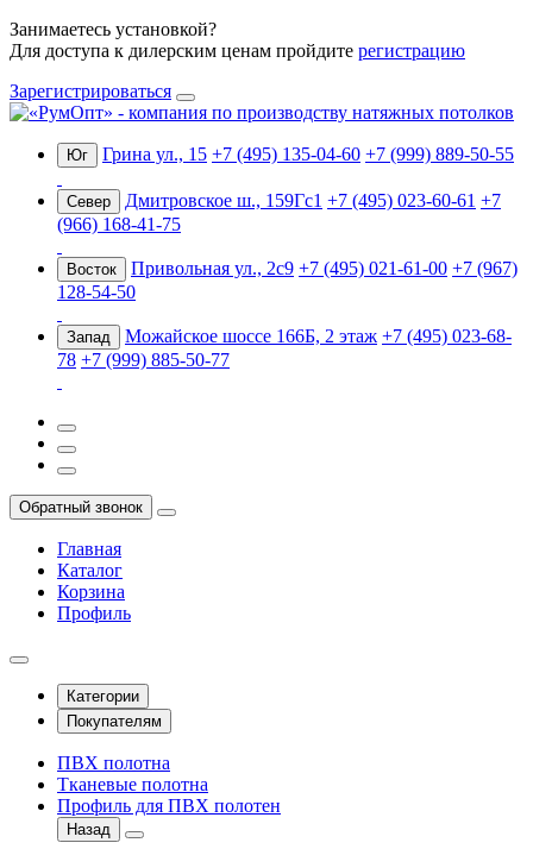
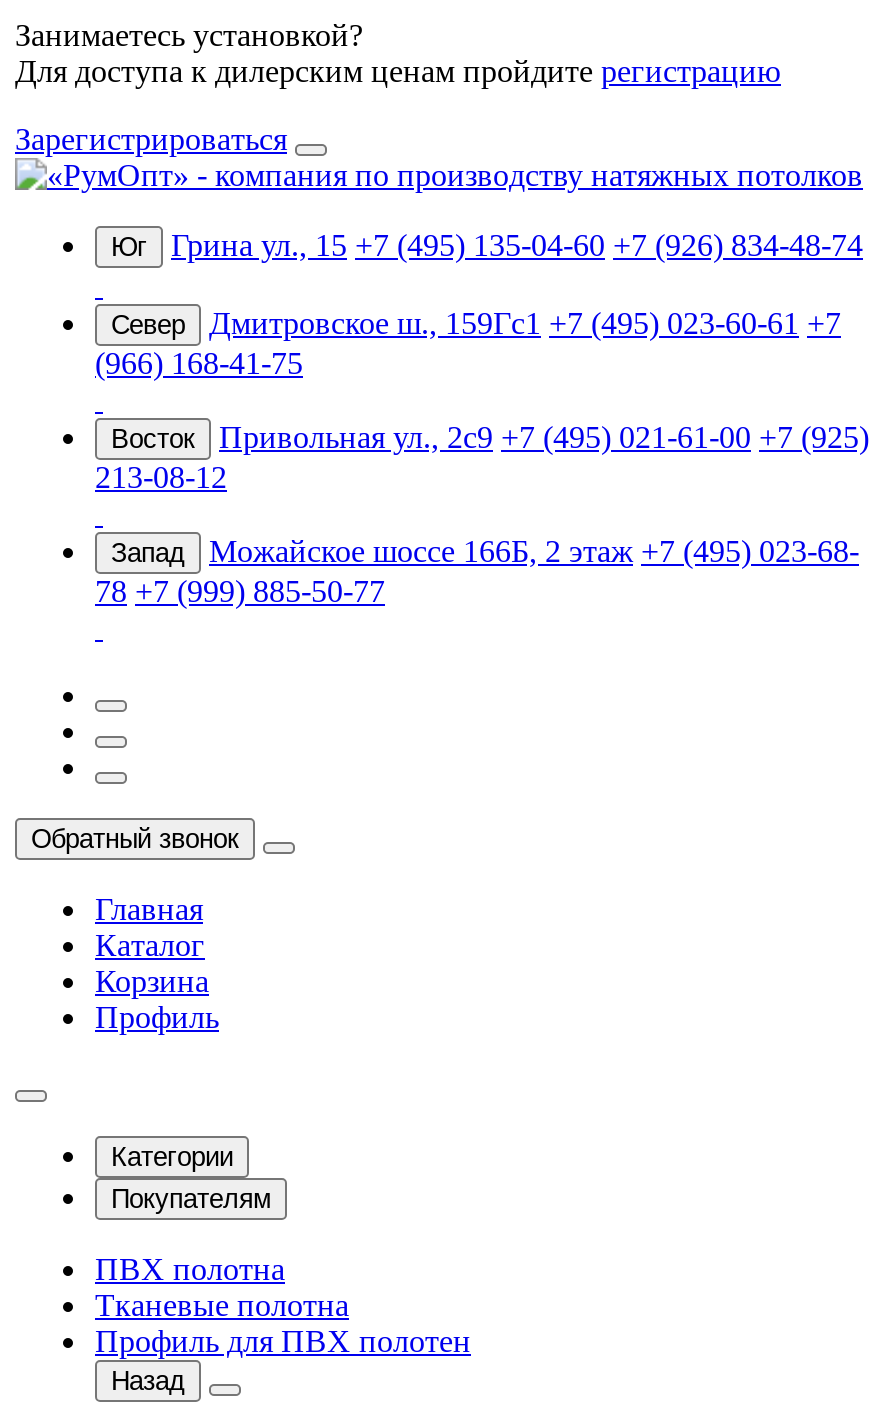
- Юг Грина ул., 15 +7 (495) 135-04-60 +7 (999) 889-50-55
+ Юг Грина ул., 15 +7 (495) 135-04-60 +7 (926) 834-48-74

- Привольная ул., 2с9 +7 (495) 021-61-00 +7 (967)
+ Привольная ул., 2с9 +7 (495) 021-61-00 +7 (925)

- 128-54-50
+ 213-08-12
